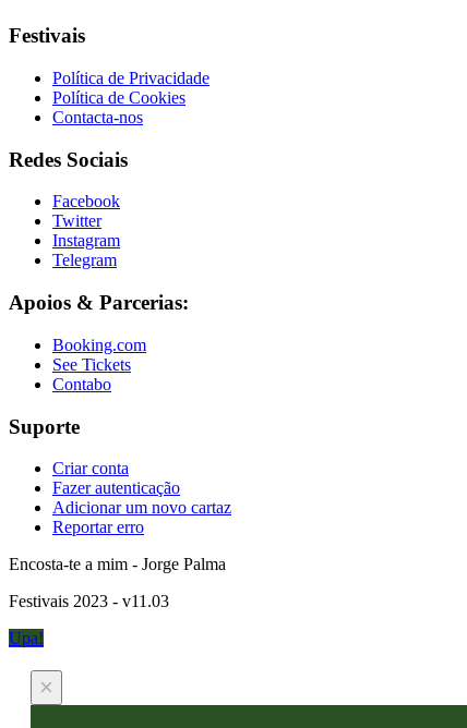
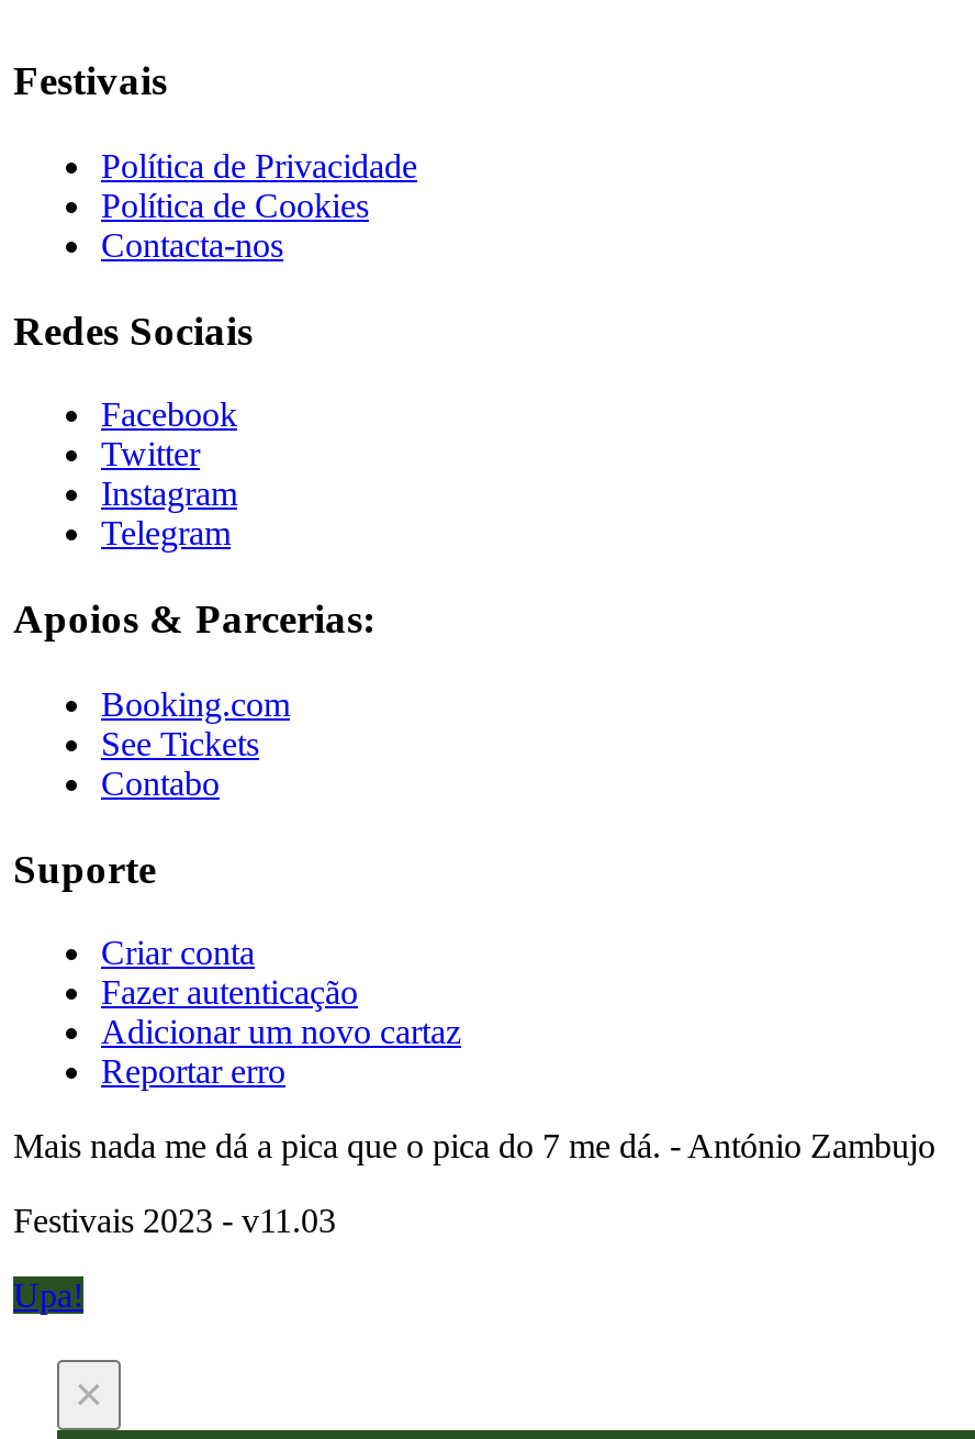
- Encosta-te a mim - Jorge Palma
+ Mais nada me dá a pica que o pica do 7 me dá. - António Zambujo
